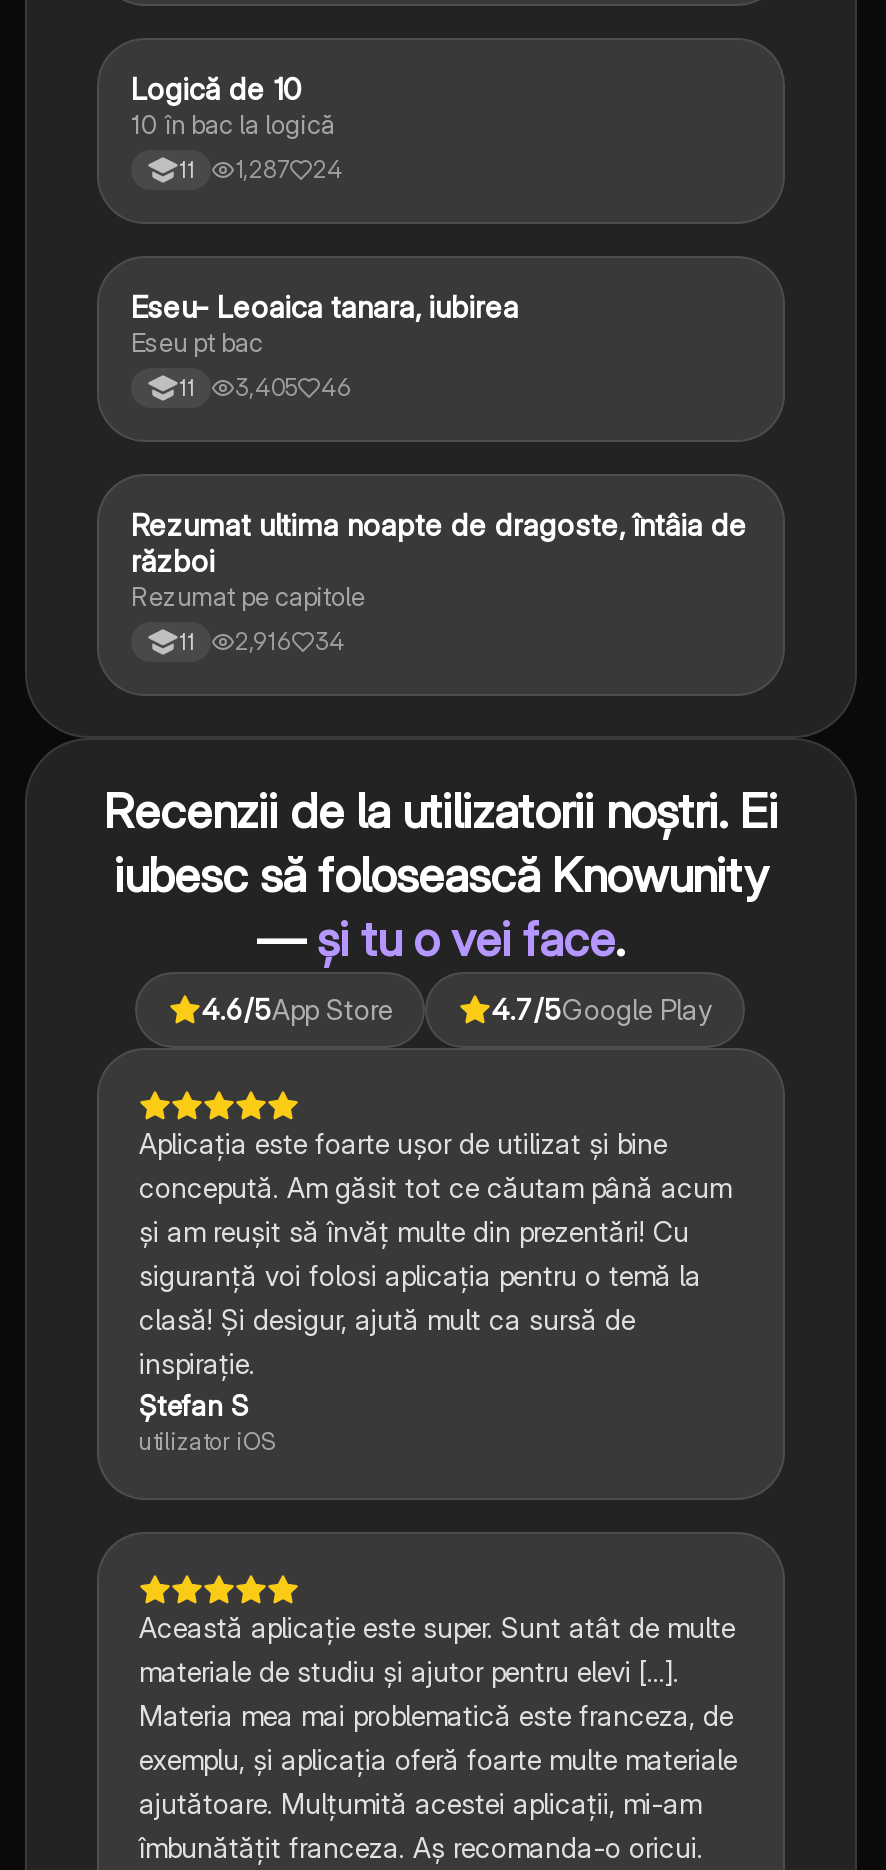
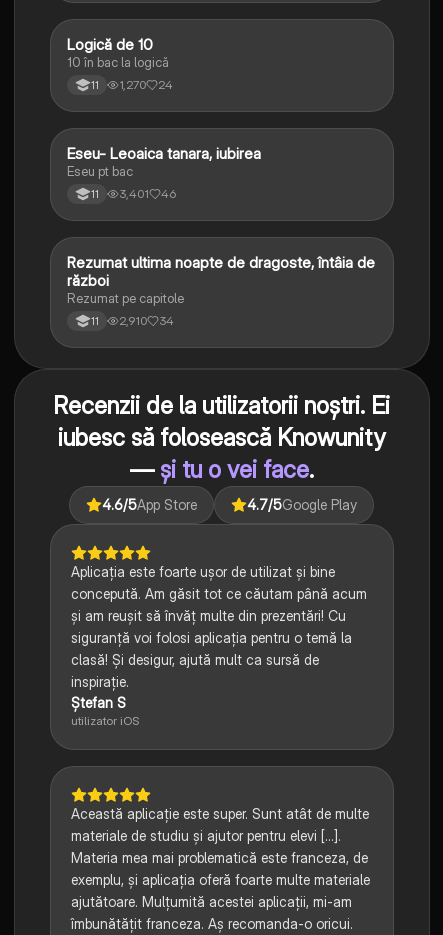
- 11 1,287 24
+ 11 1,270 24

- 11 3,405 46
+ 11 3,401 46

- 11 2,916 34
+ 11 2,910 34
